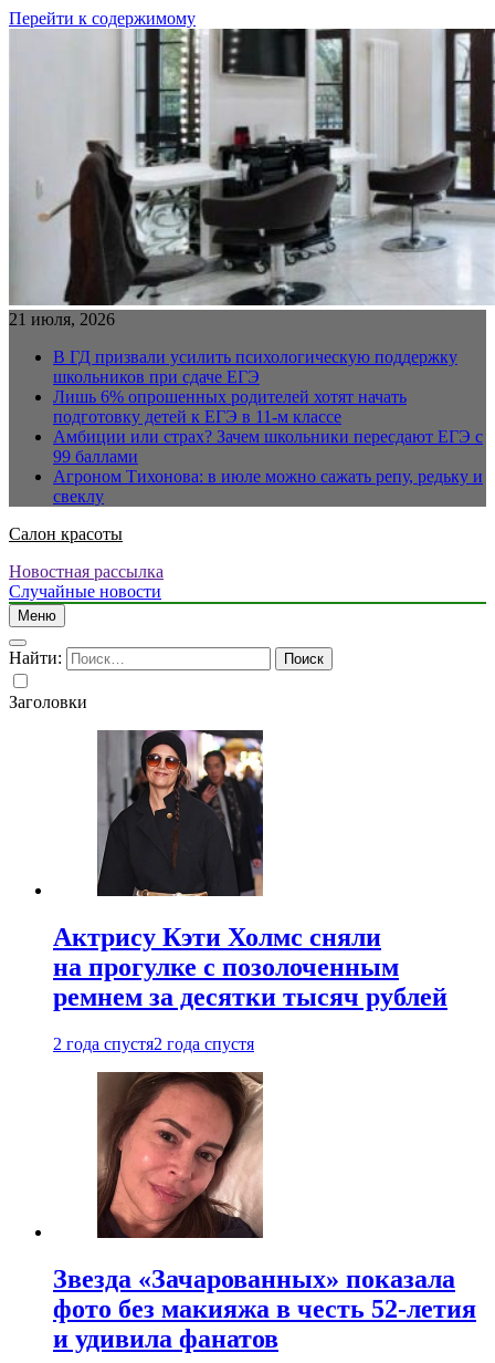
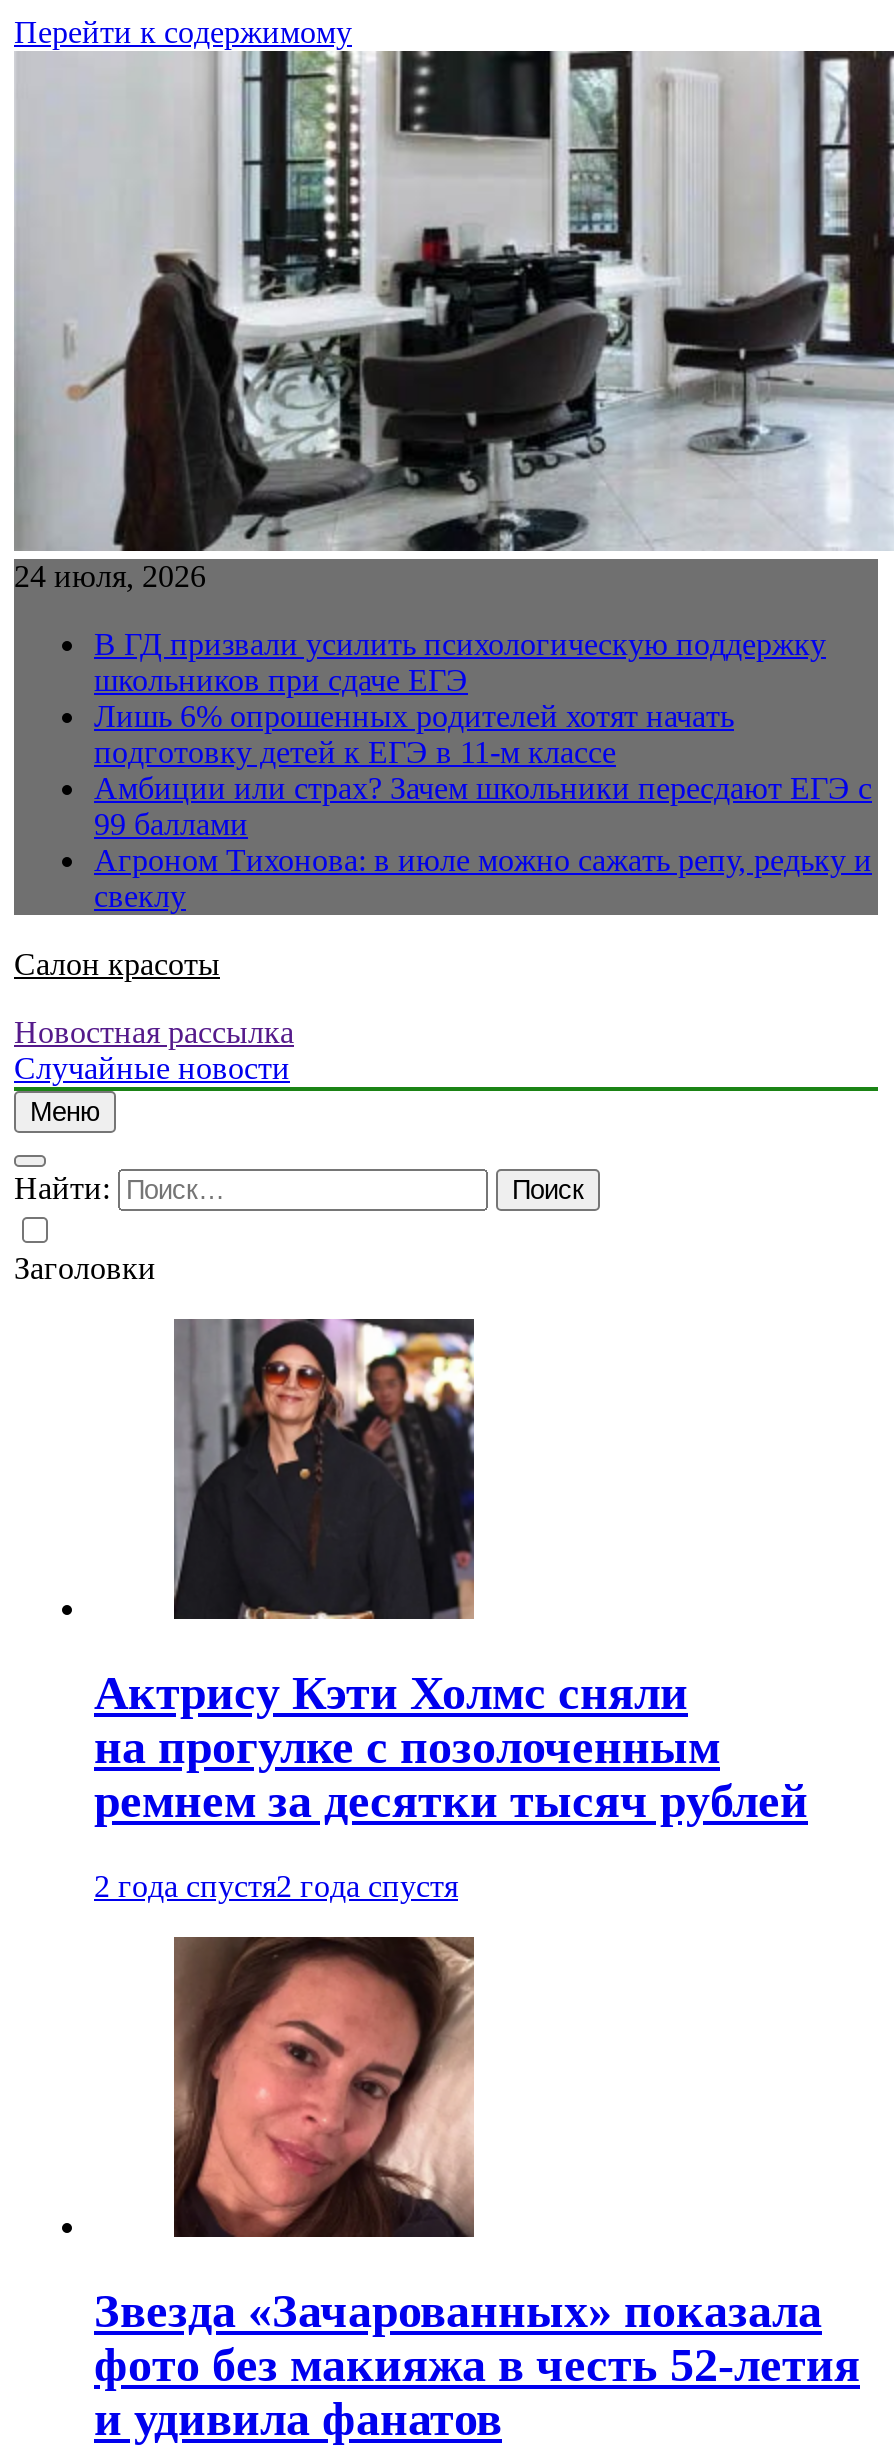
- 21 июля, 2026
+ 24 июля, 2026
